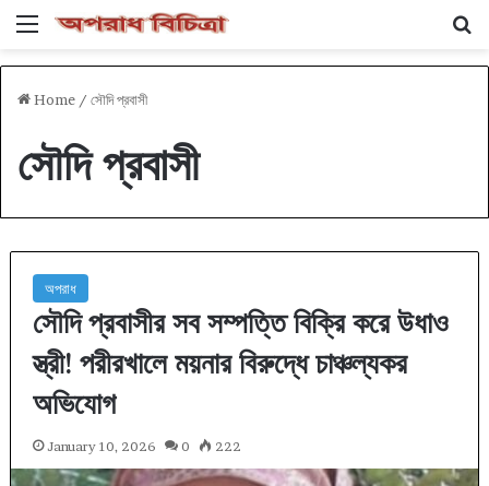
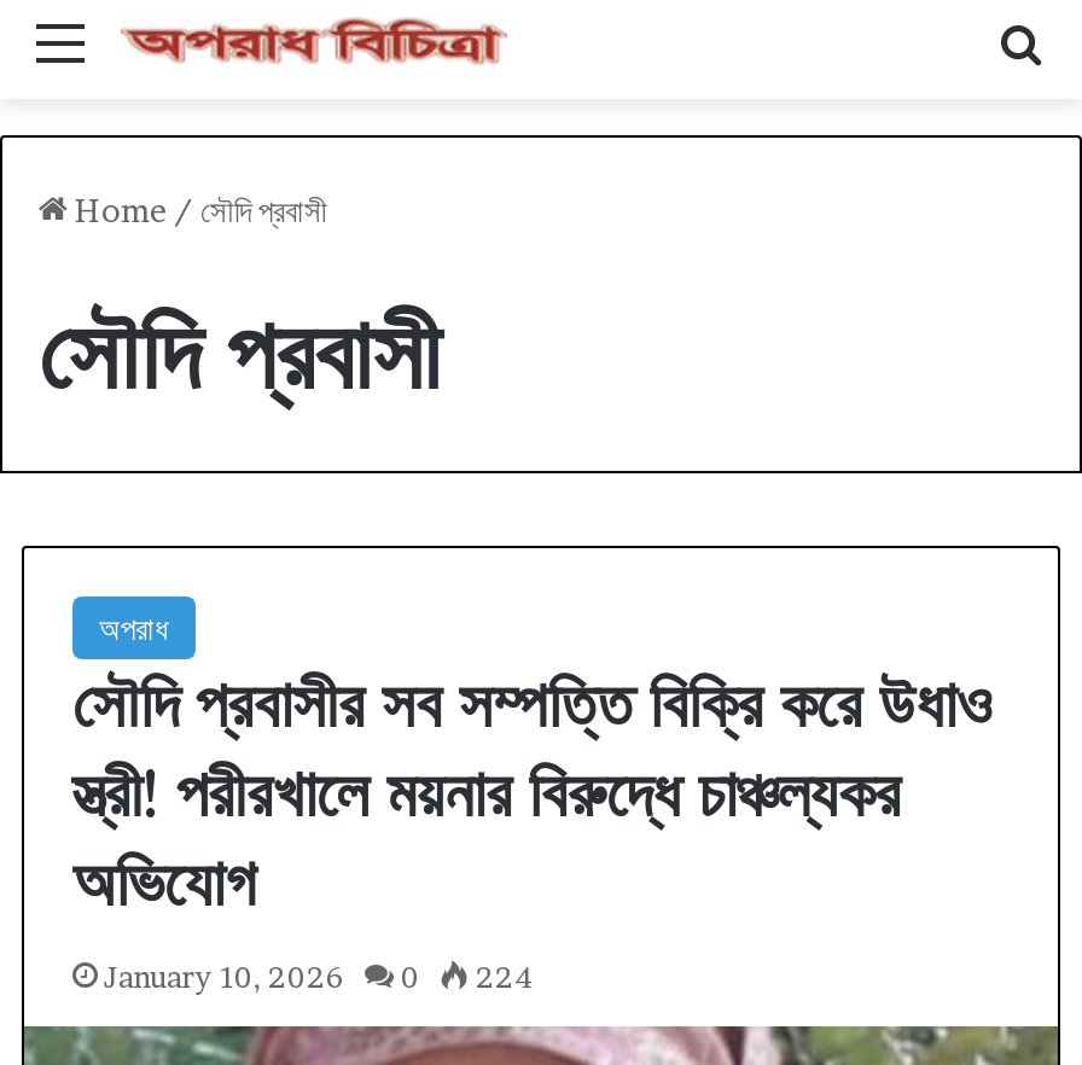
- January 10, 2026 0 222
+ January 10, 2026 0 224
